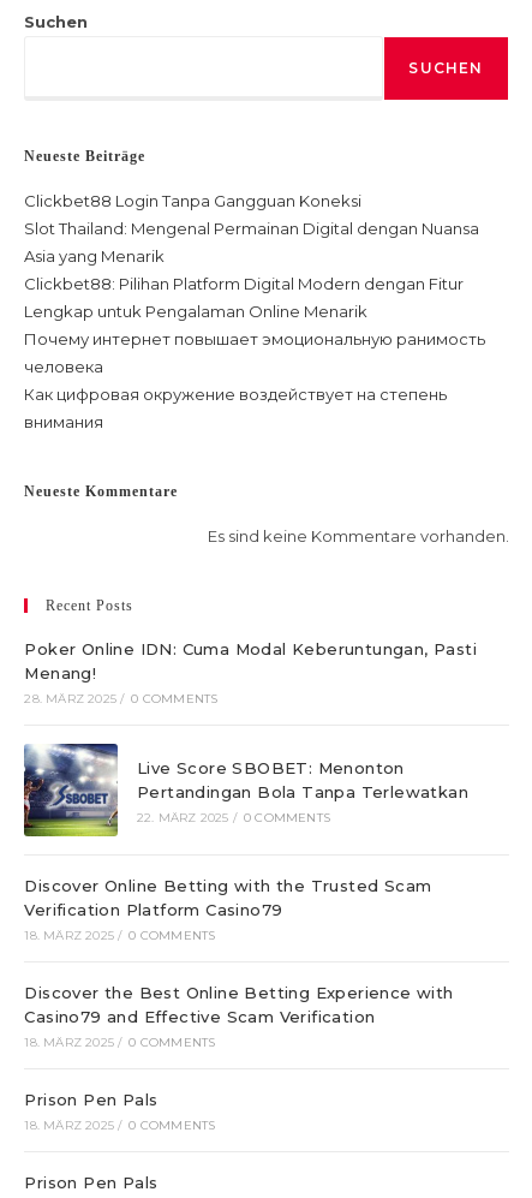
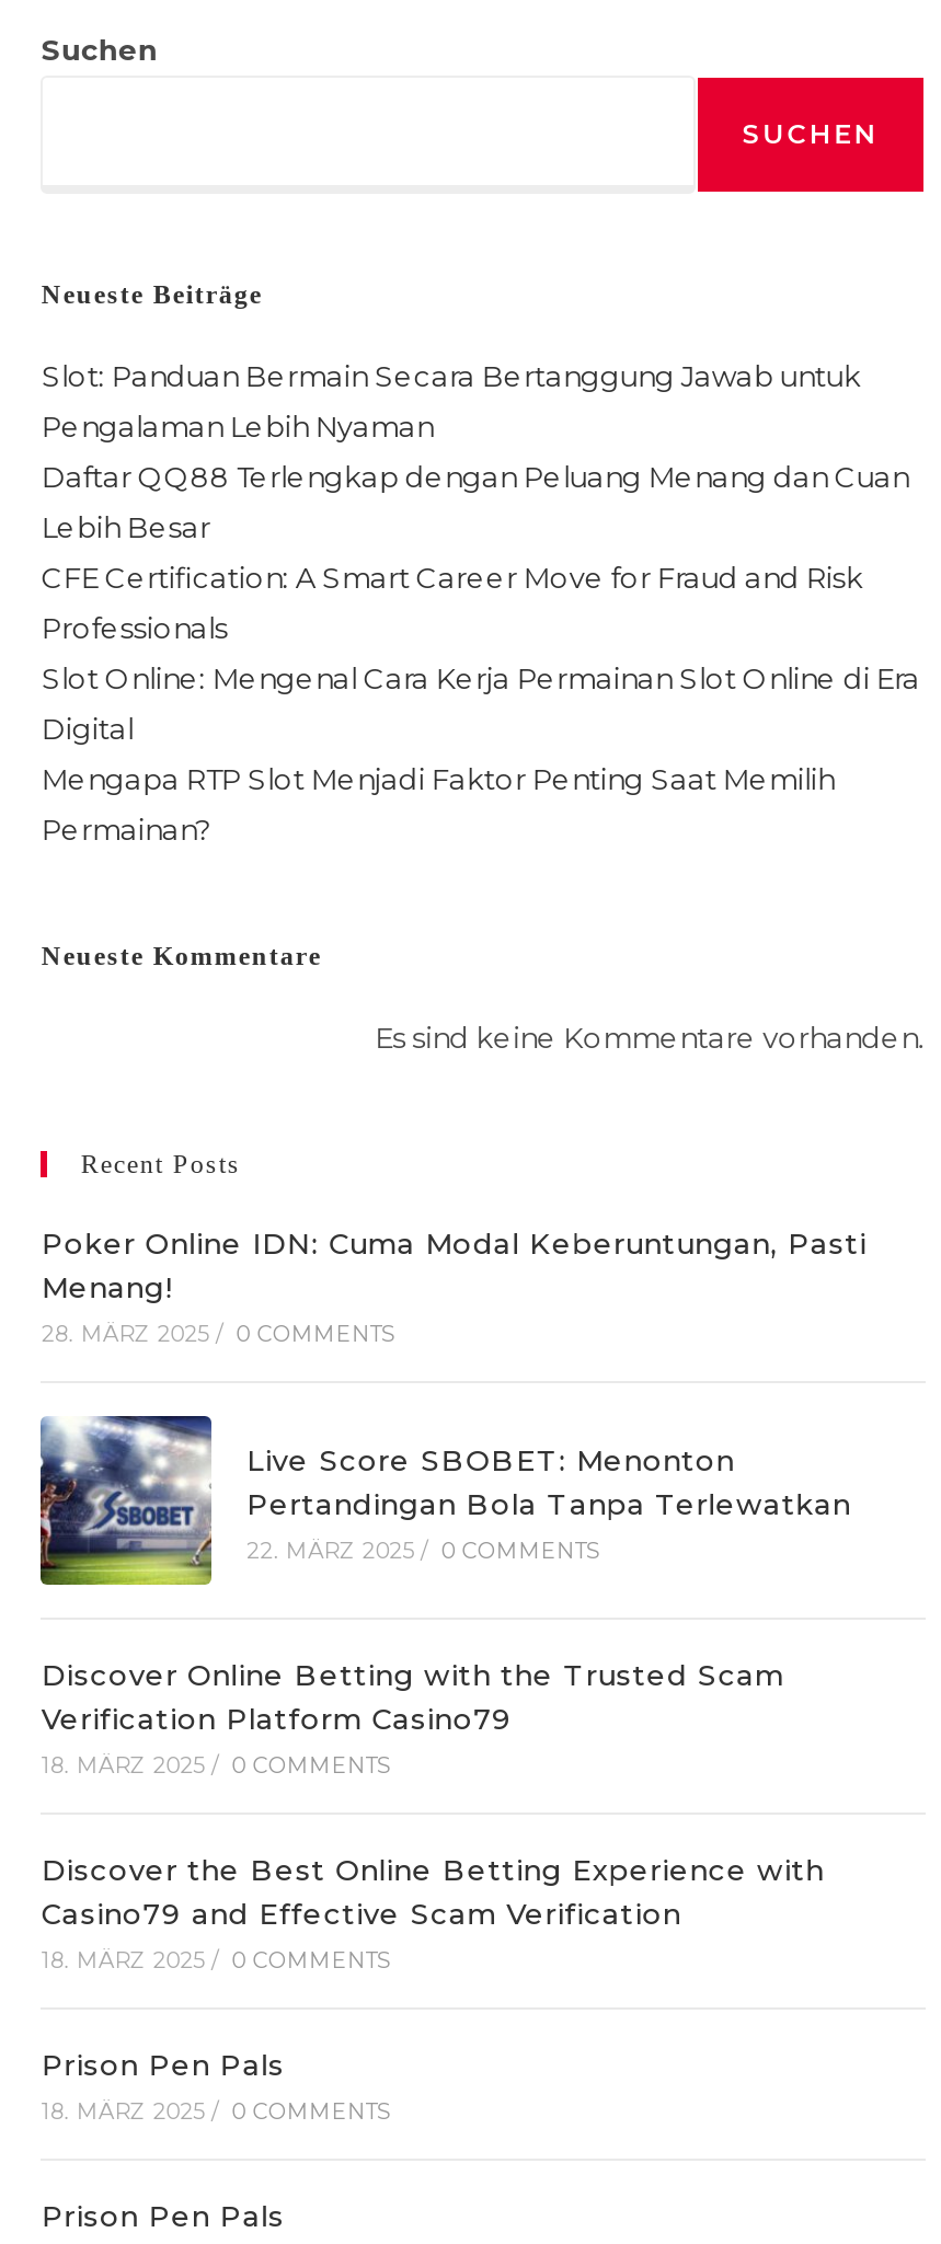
- Clickbet88 Login Tanpa Gangguan Koneksi
- Slot Thailand: Mengenal Permainan Digital dengan Nuansa
- Asia yang Menarik
- Clickbet88: Pilihan Platform Digital Modern dengan Fitur
- Lengkap untuk Pengalaman Online Menarik
- Почему интернет повышает эмоциональную ранимость
- человека
- Как цифровая окружение воздействует на степень
- внимания
+ Slot: Panduan Bermain Secara Bertanggung Jawab untuk
+ Pengalaman Lebih Nyaman
+ Daftar QQ88 Terlengkap dengan Peluang Menang dan Cuan
+ Lebih Besar
+ CFE Certification: A Smart Career Move for Fraud and Risk
+ Professionals
+ Slot Online: Mengenal Cara Kerja Permainan Slot Online di Era
+ Digital
+ Mengapa RTP Slot Menjadi Faktor Penting Saat Memilih
+ Permainan?
